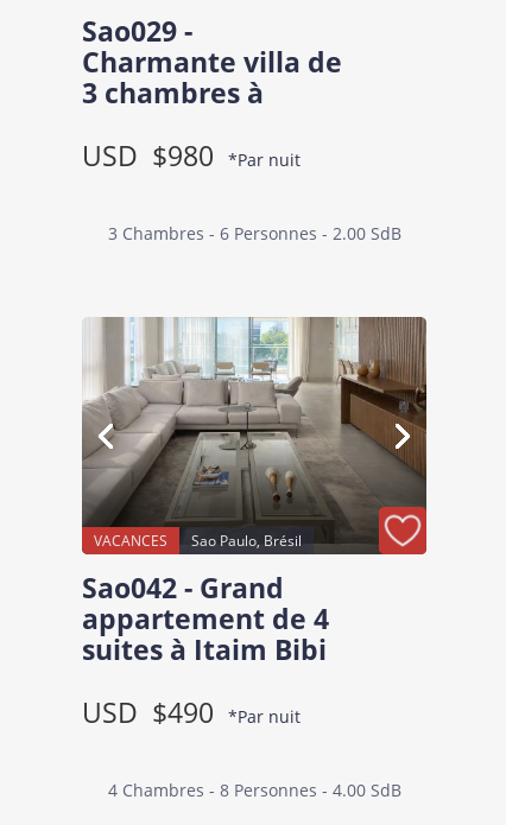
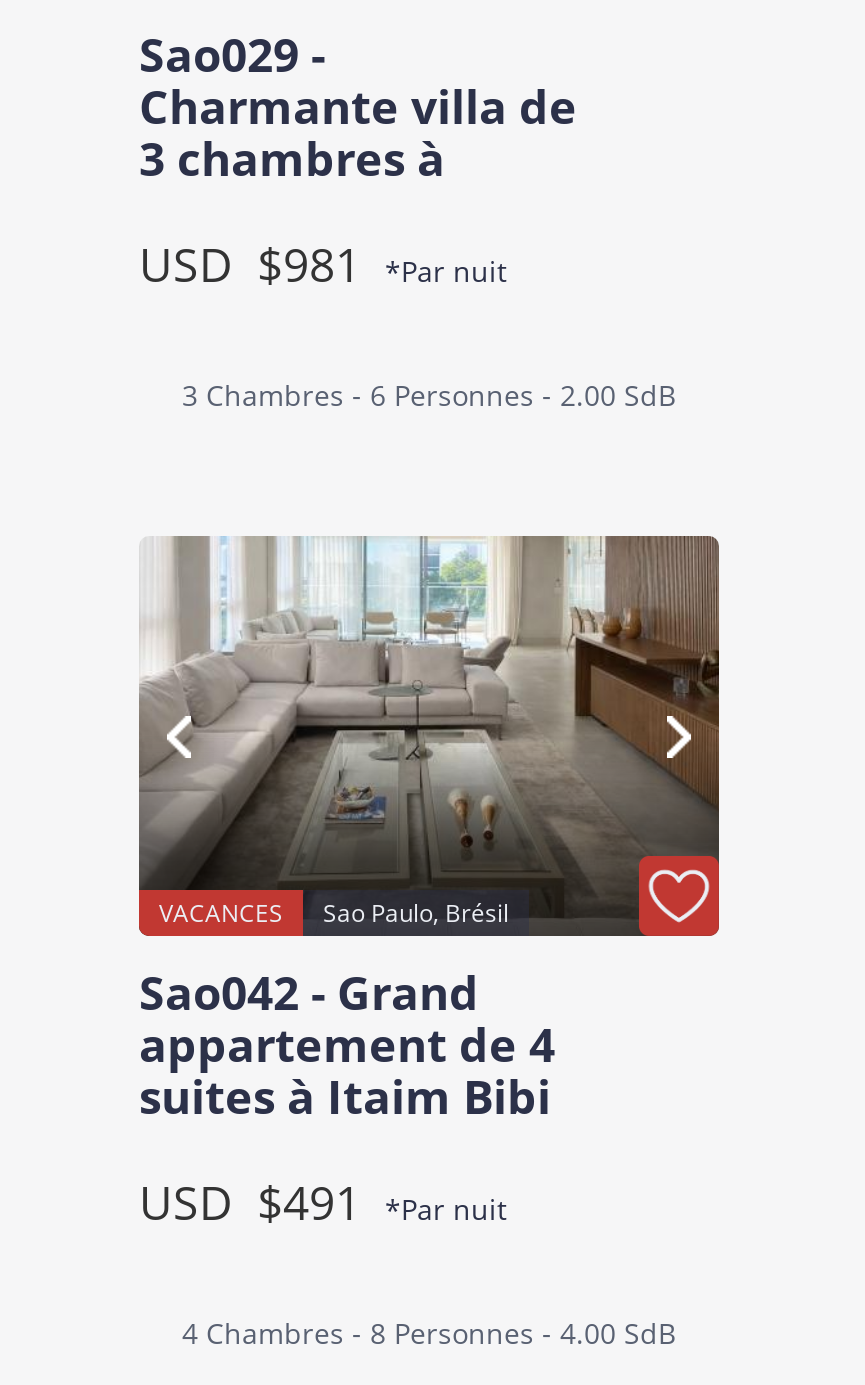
- USD $980 *Par nuit
+ USD $981 *Par nuit

- USD $490 *Par nuit
+ USD $491 *Par nuit
